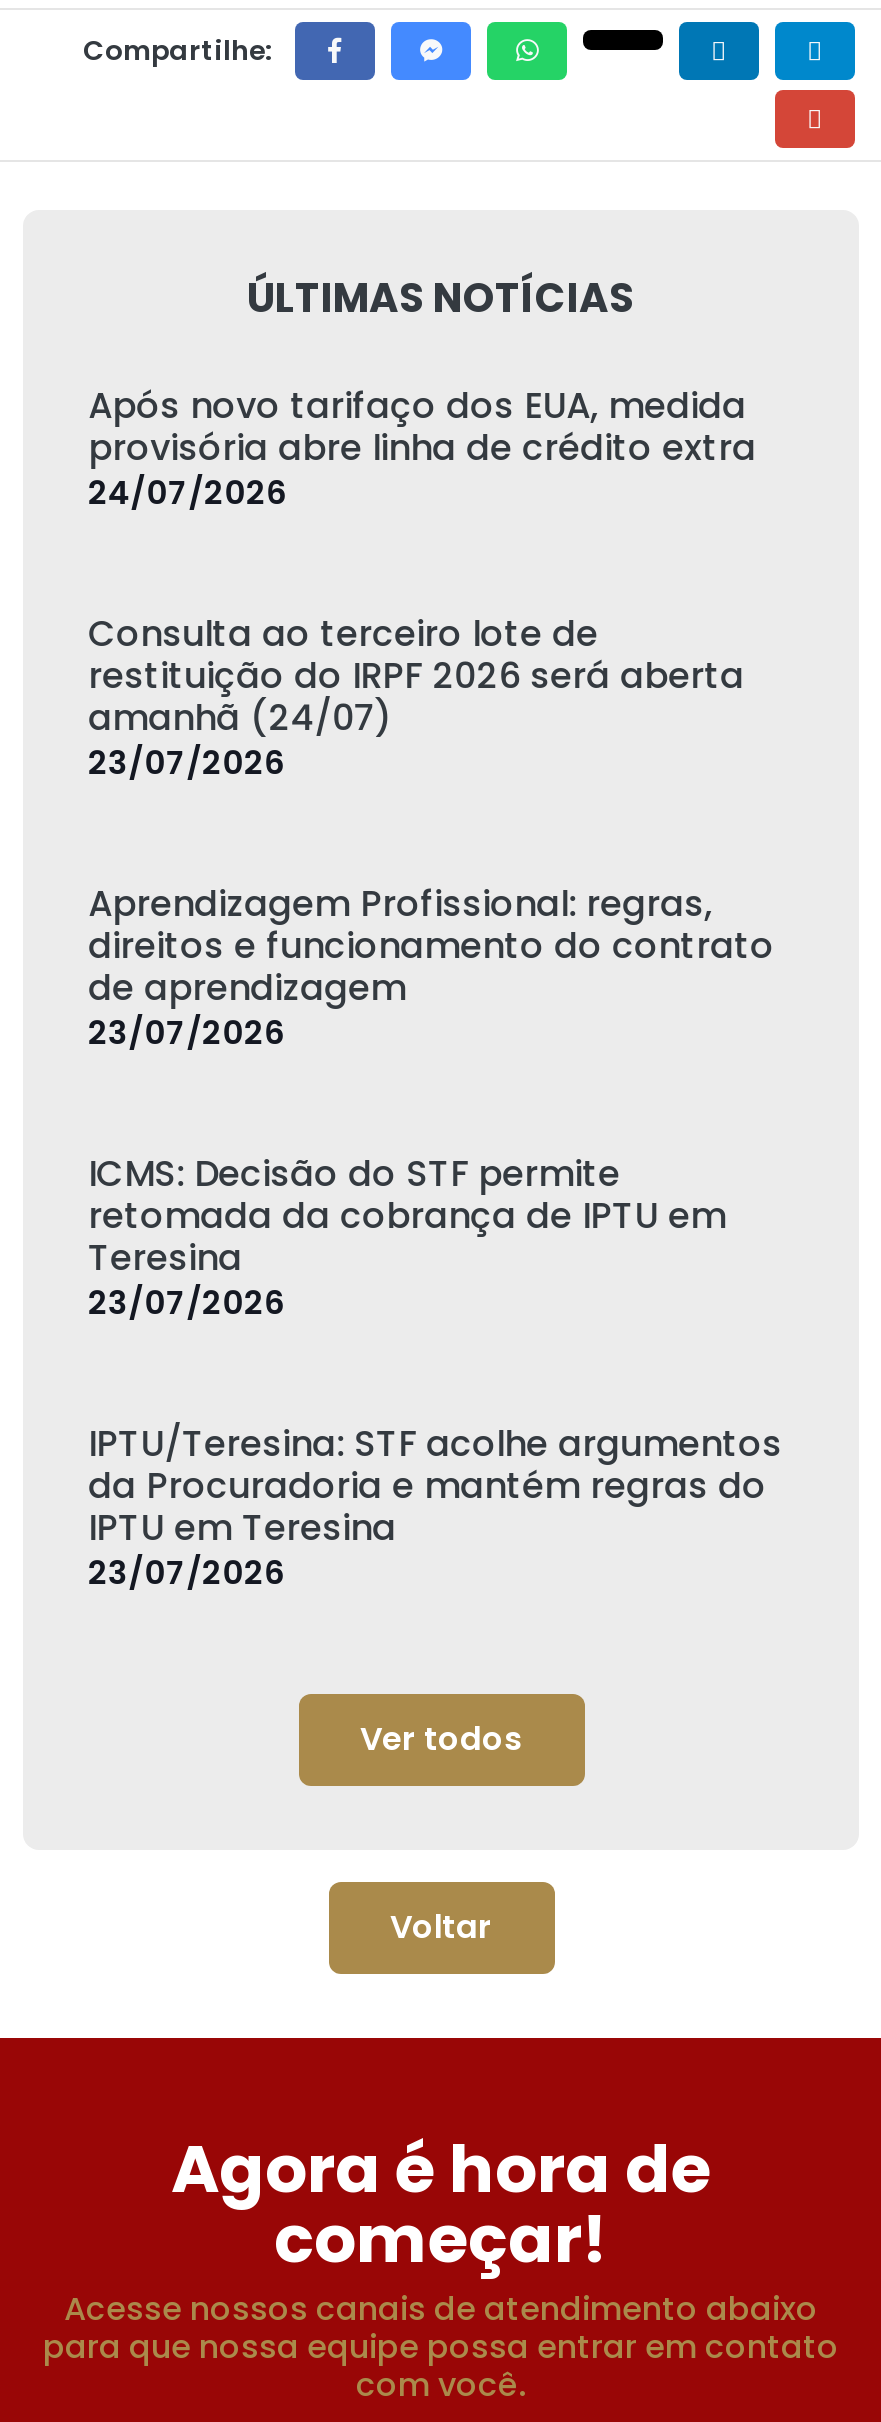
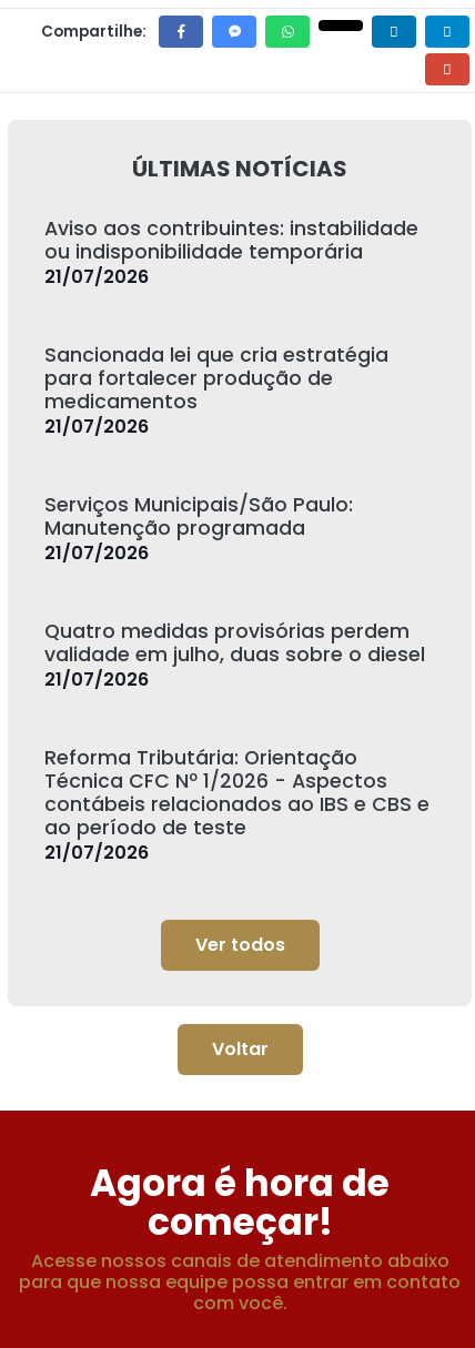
- Após novo tarifaço dos EUA, medida
- provisória abre linha de crédito extra
- 24/07/2026
+ Aviso aos contribuintes: instabilidade
+ ou indisponibilidade temporária
+ 21/07/2026

- Consulta ao terceiro lote de
- restituição do IRPF 2026 será aberta
- amanhã (24/07)
- 23/07/2026
+ Sancionada lei que cria estratégia
+ para fortalecer produção de
+ medicamentos
+ 21/07/2026

- Aprendizagem Profissional: regras,
- direitos e funcionamento do contrato
- de aprendizagem
- 23/07/2026
+ Serviços Municipais/São Paulo:
+ Manutenção programada
+ 21/07/2026

- ICMS: Decisão do STF permite
- retomada da cobrança de IPTU em
- Teresina
- 23/07/2026
+ Quatro medidas provisórias perdem
+ validade em julho, duas sobre o diesel
+ 21/07/2026

- IPTU/Teresina: STF acolhe argumentos
- da Procuradoria e mantém regras do
- IPTU em Teresina
- 23/07/2026
+ Reforma Tributária: Orientação
+ Técnica CFC Nº 1/2026 - Aspectos
+ contábeis relacionados ao IBS e CBS e
+ ao período de teste
+ 21/07/2026
